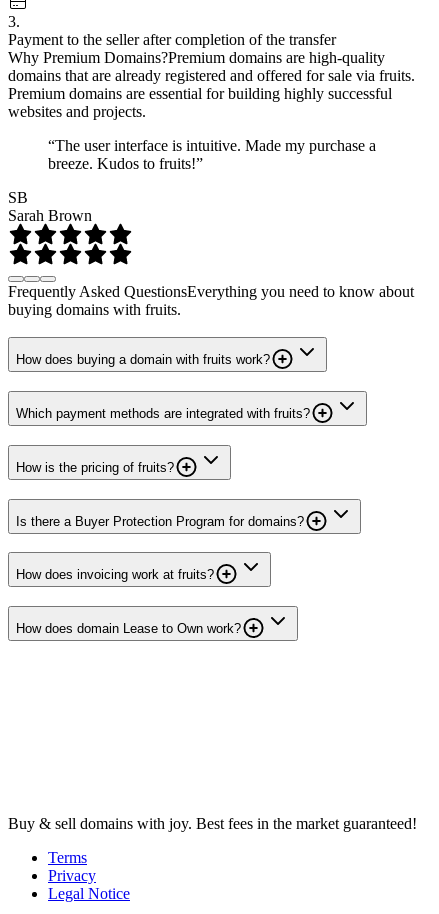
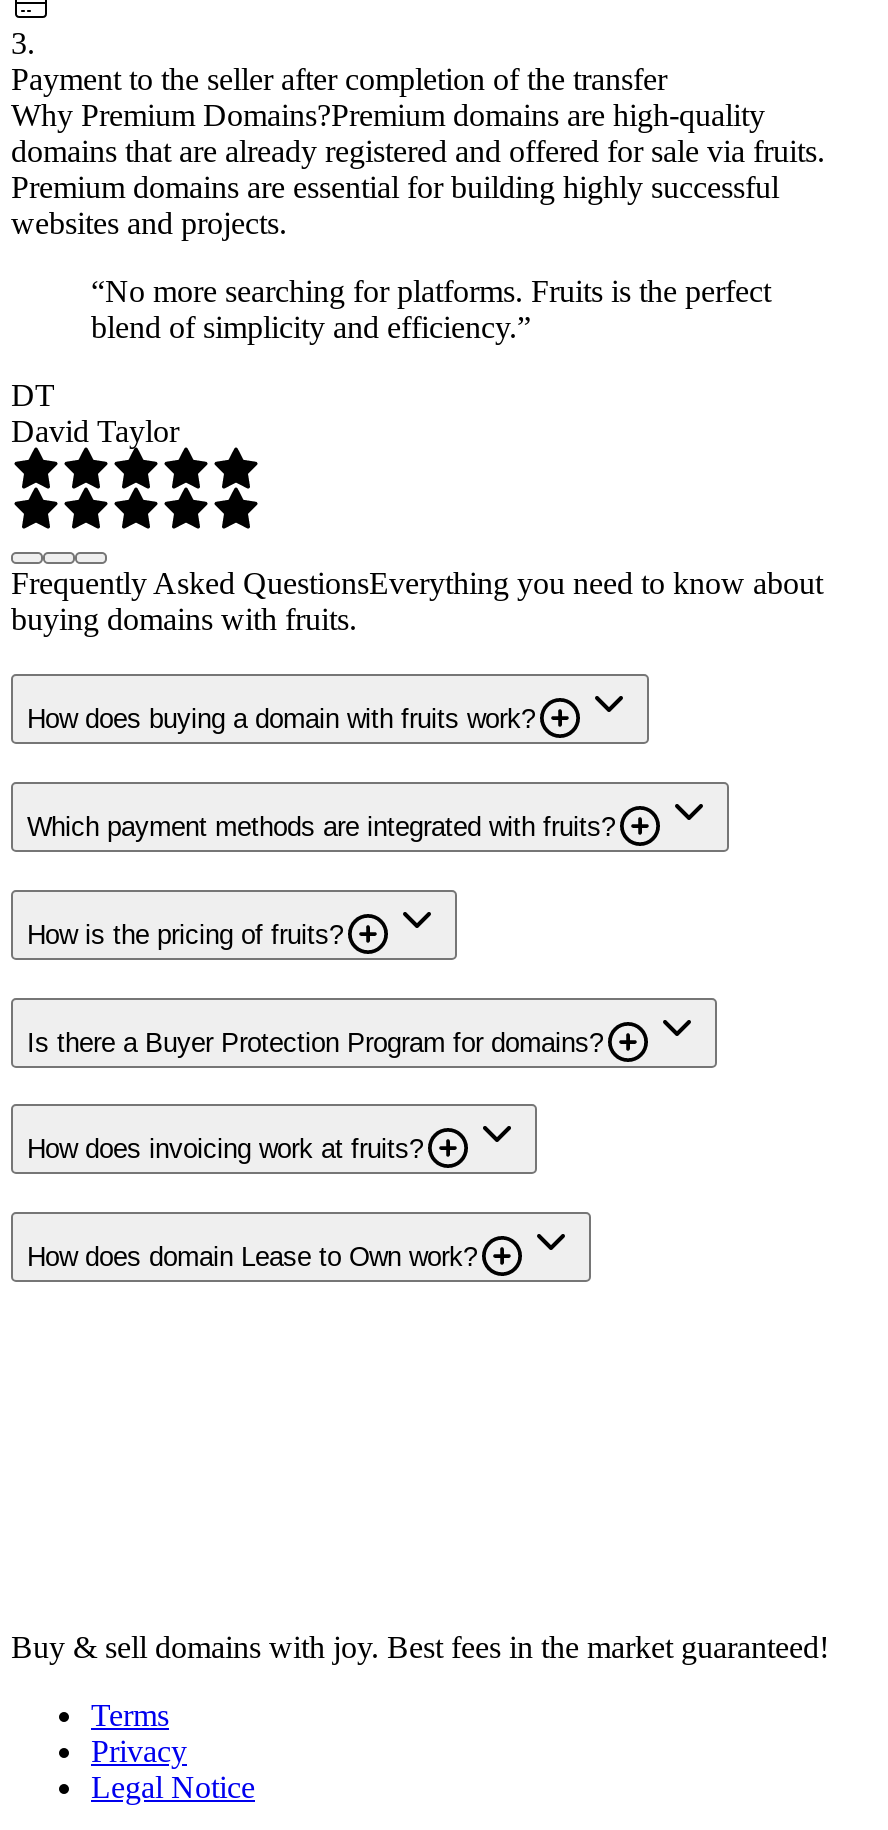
- “The user interface is intuitive. Made my purchase a
- breeze. Kudos to fruits!”
+ “No more searching for platforms. Fruits is the perfect
+ blend of simplicity and efficiency.”

- SB
- Sarah Brown
+ DT
+ David Taylor
